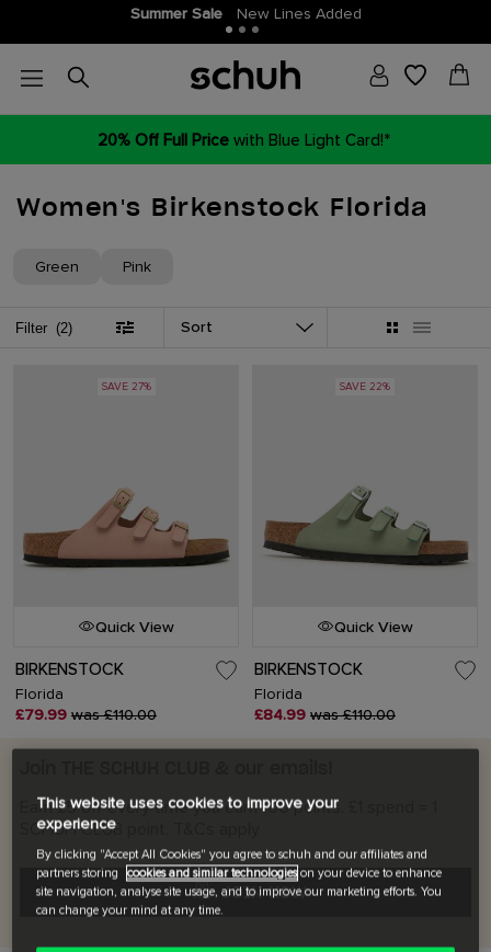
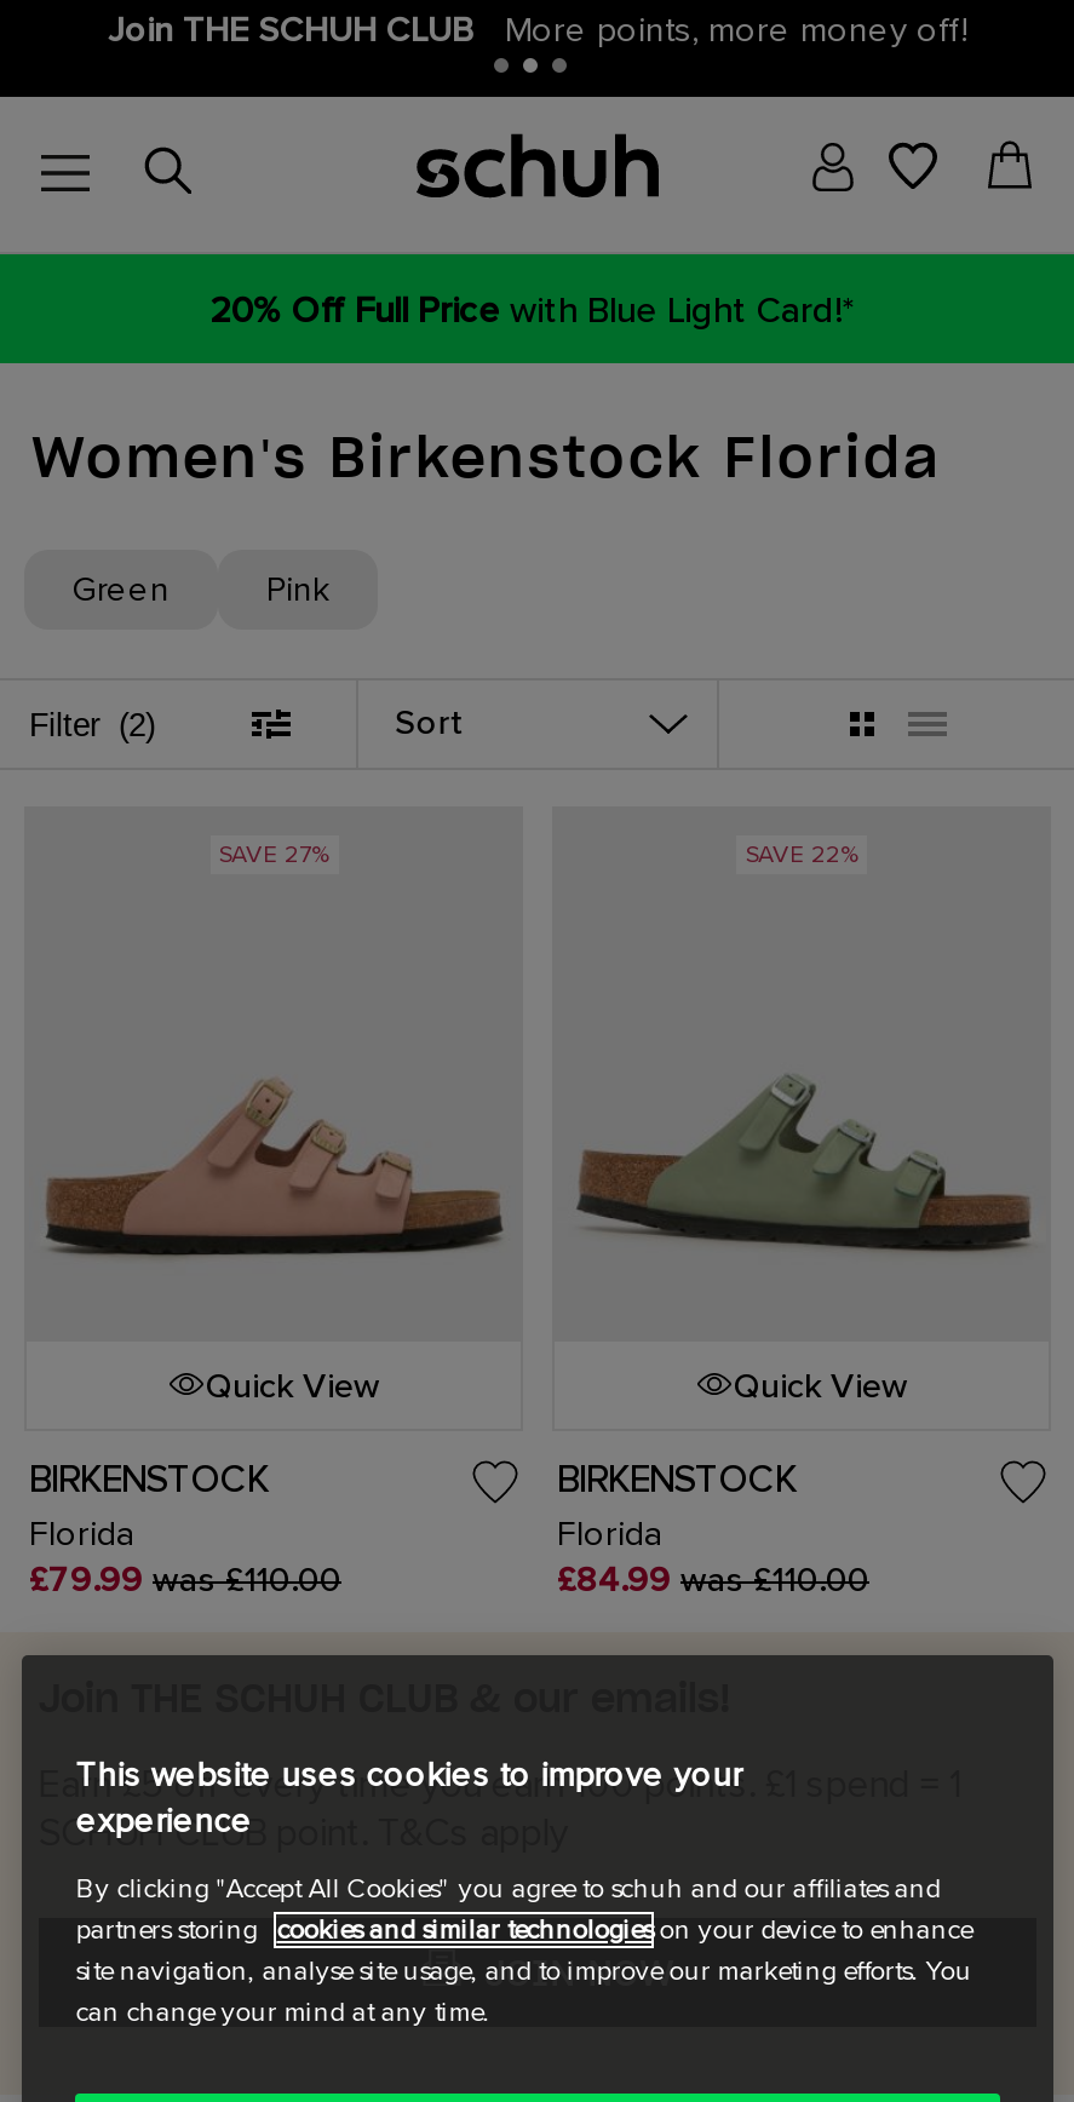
- Summer Sale
- New Lines Added
+ Join THE SCHUH CLUB
+ More points, more money off!
